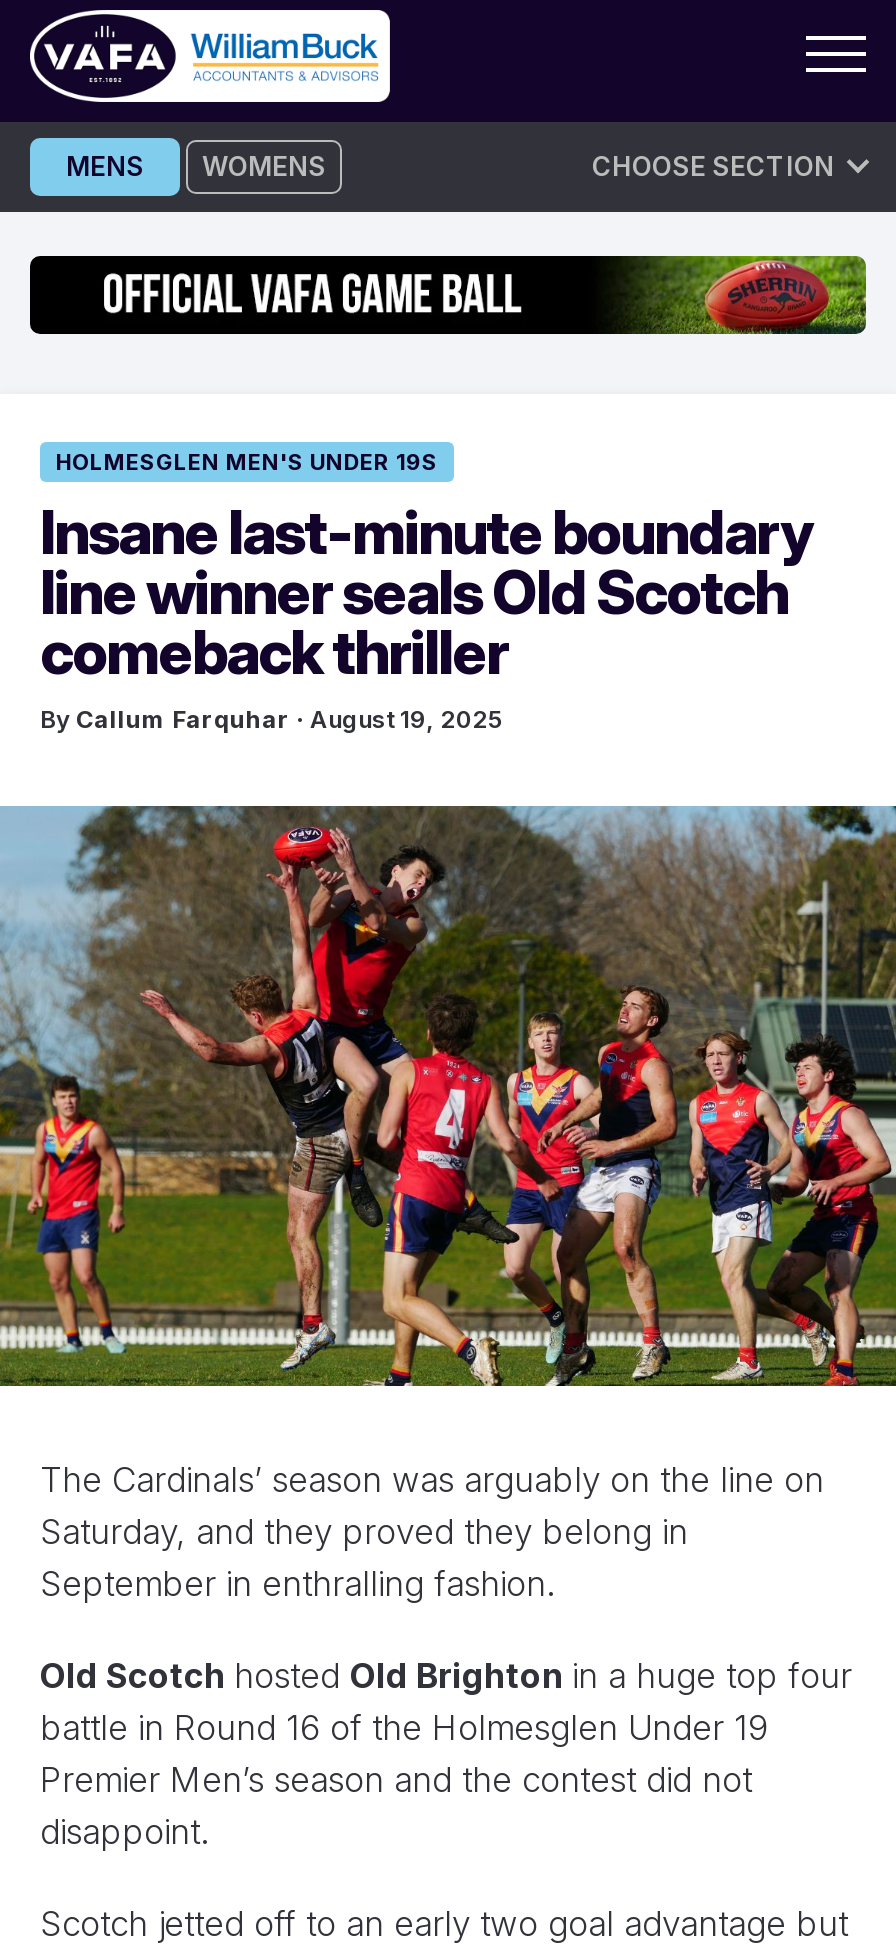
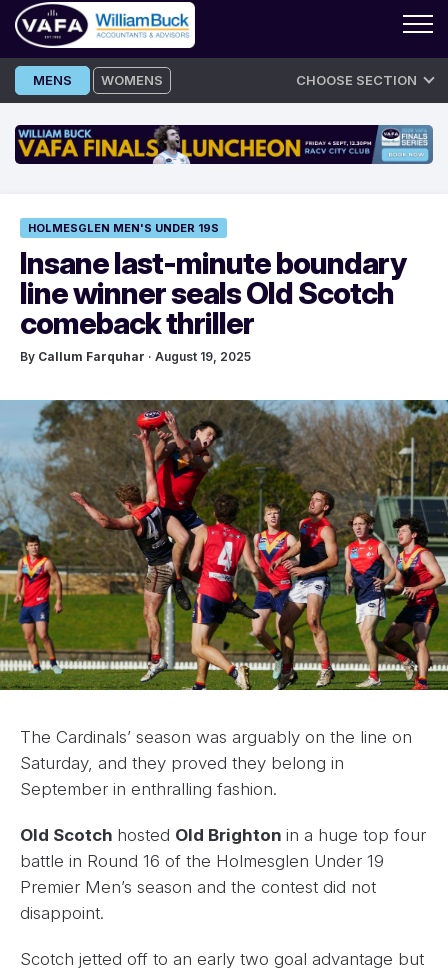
- [image]
+ [image]
